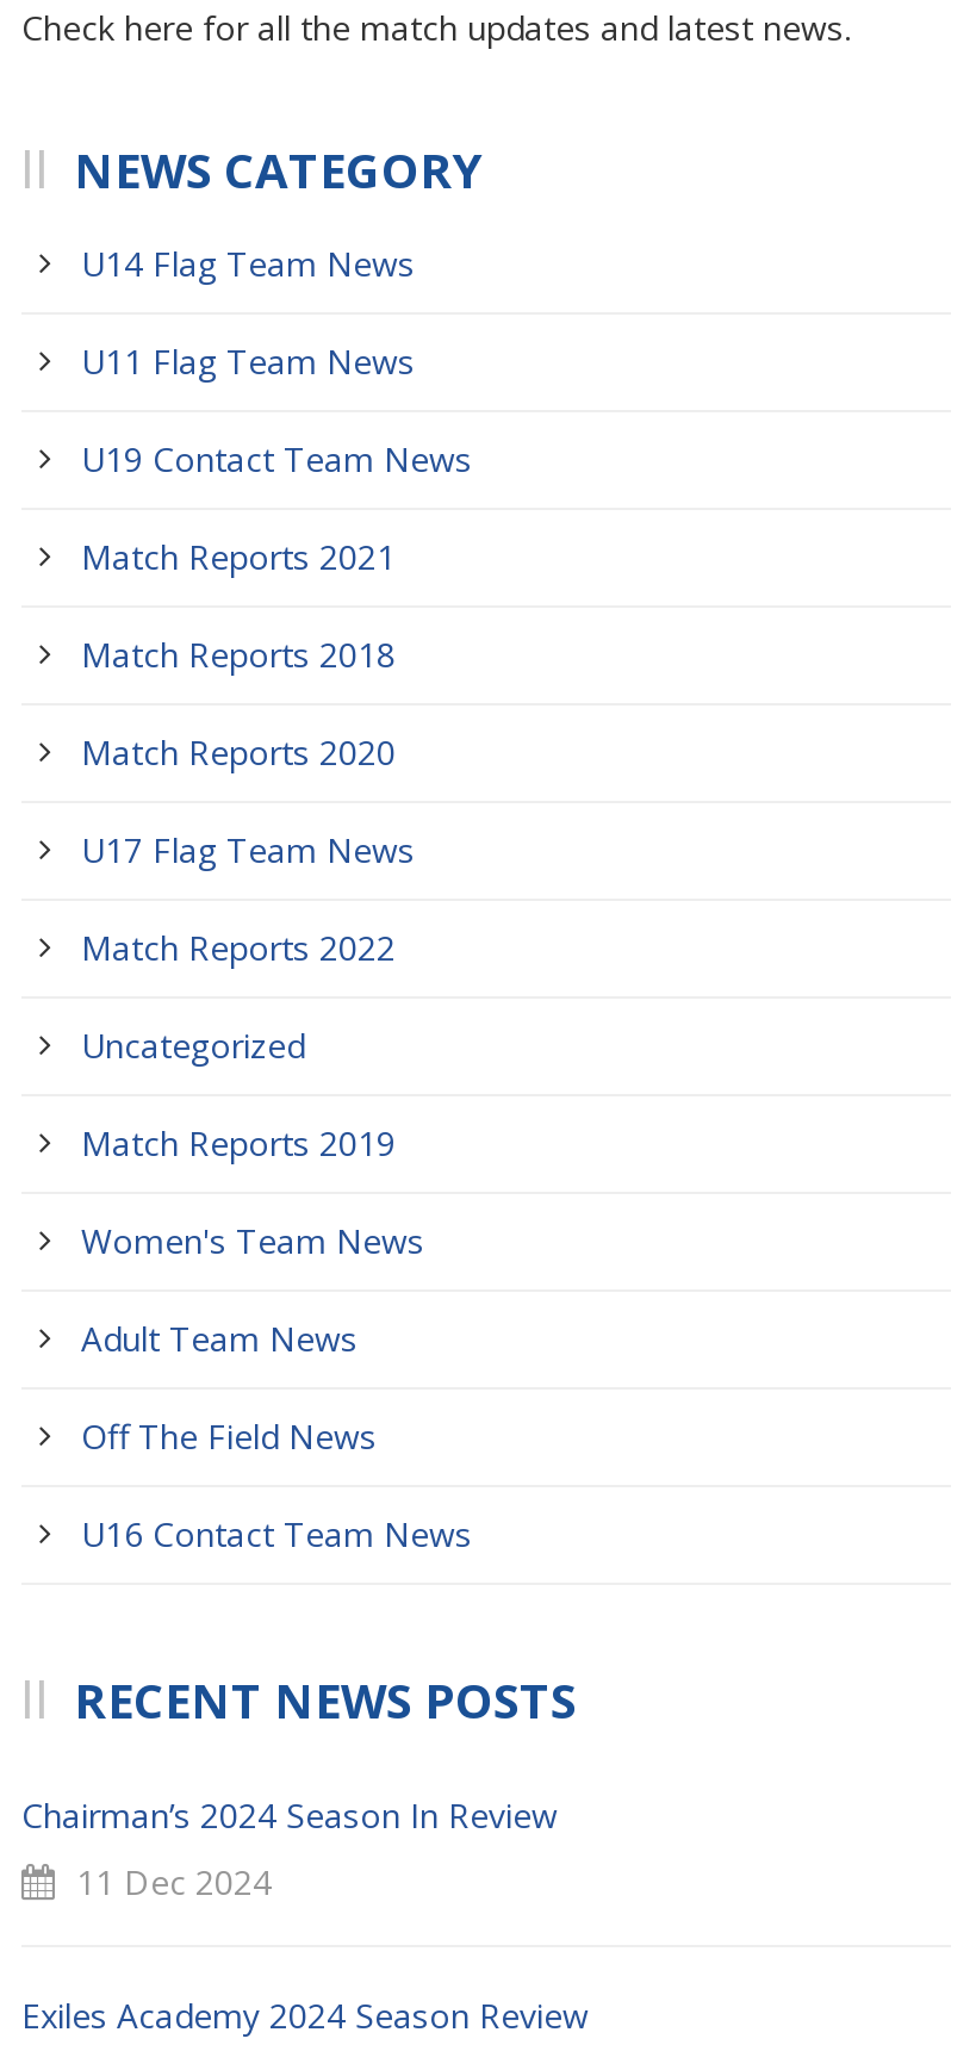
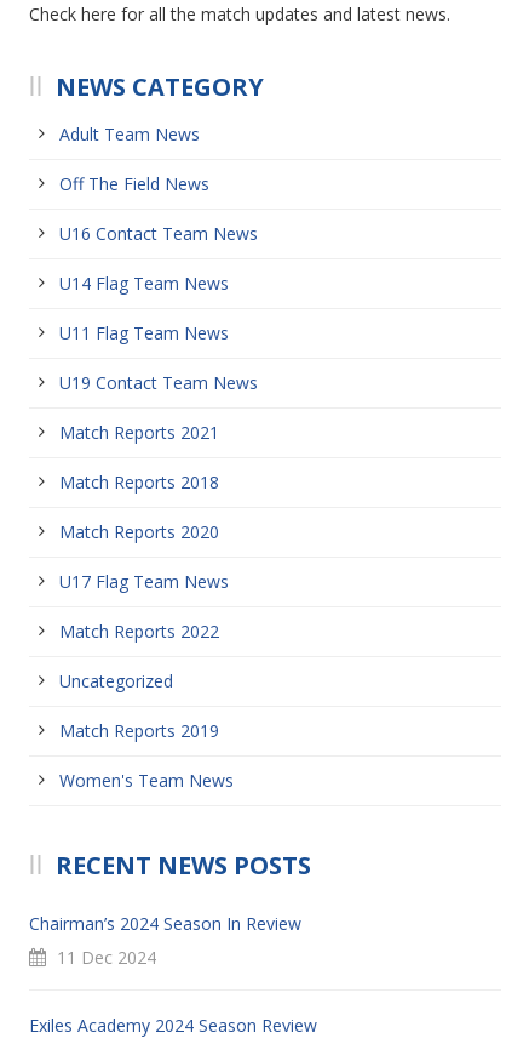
moved down: U14 Flag Team News | U11 Flag Team News | U19 Contact Team News | ... | Match Reports 2019 | Women's Team News

moved up: Adult Team News | Off The Field News | U16 Contact Team News
